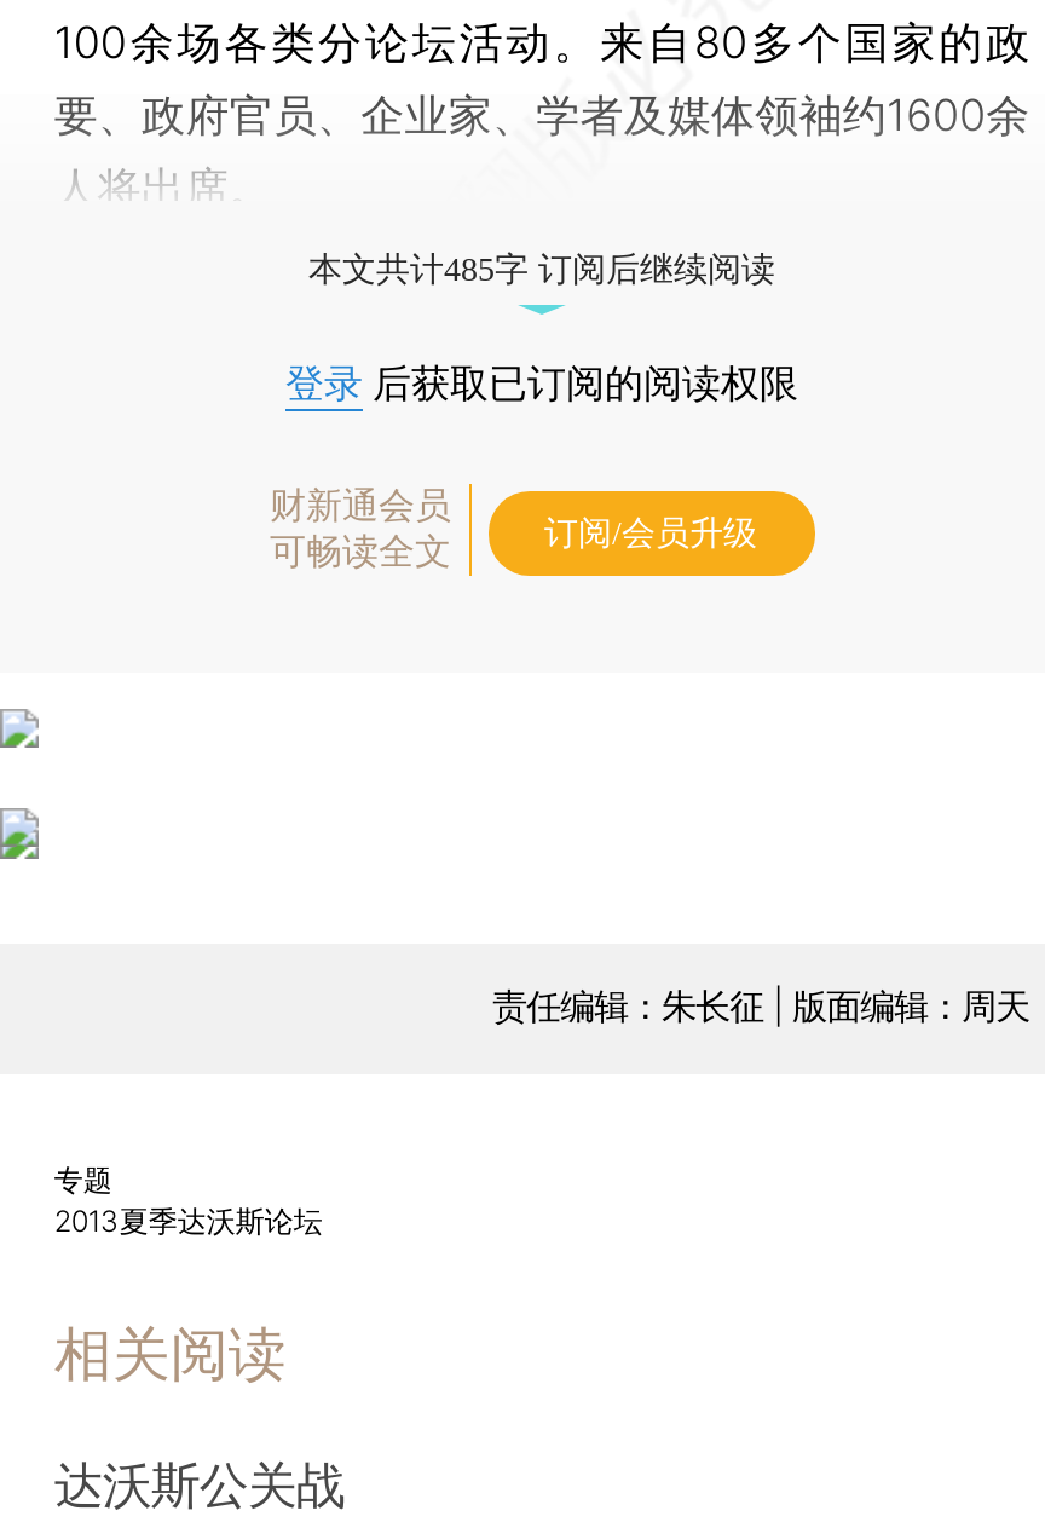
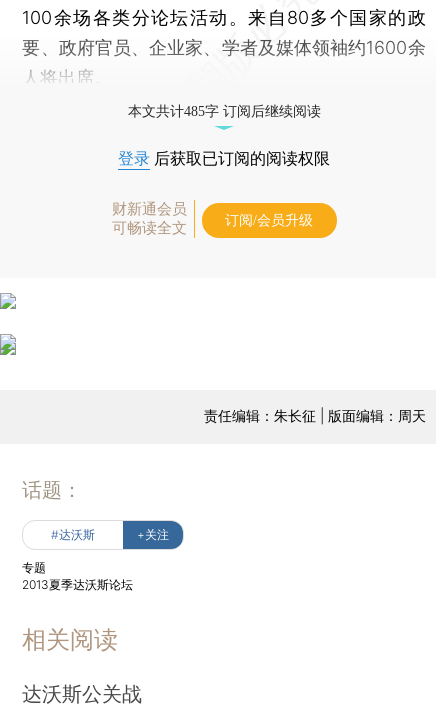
+ 话题：
+ #达沃斯
+ +关注
